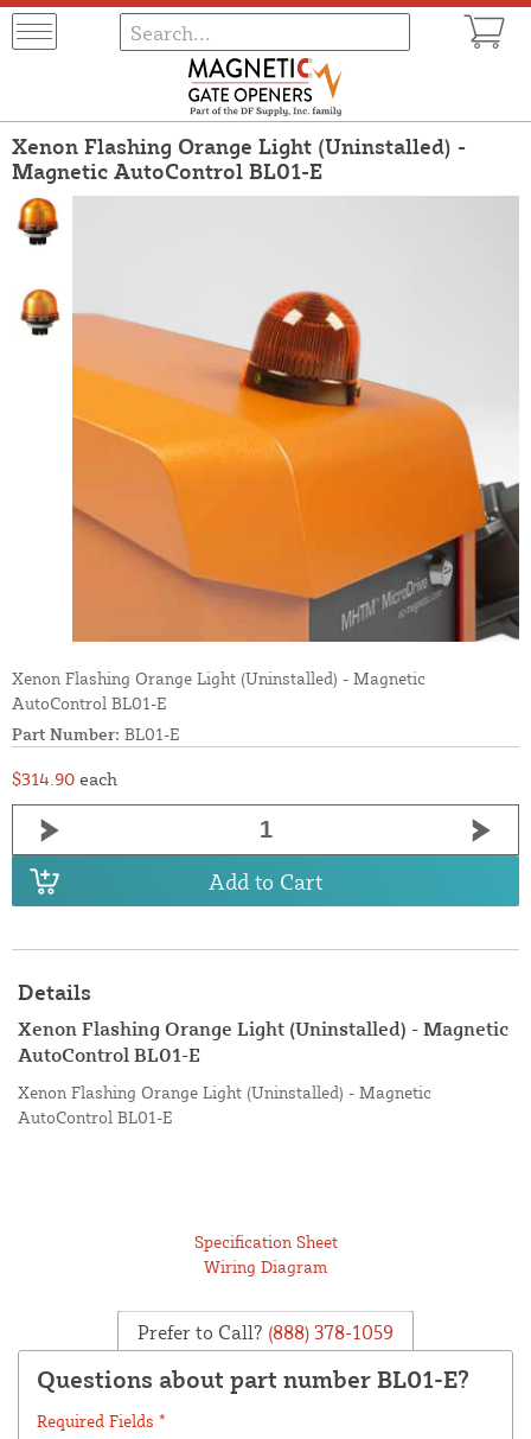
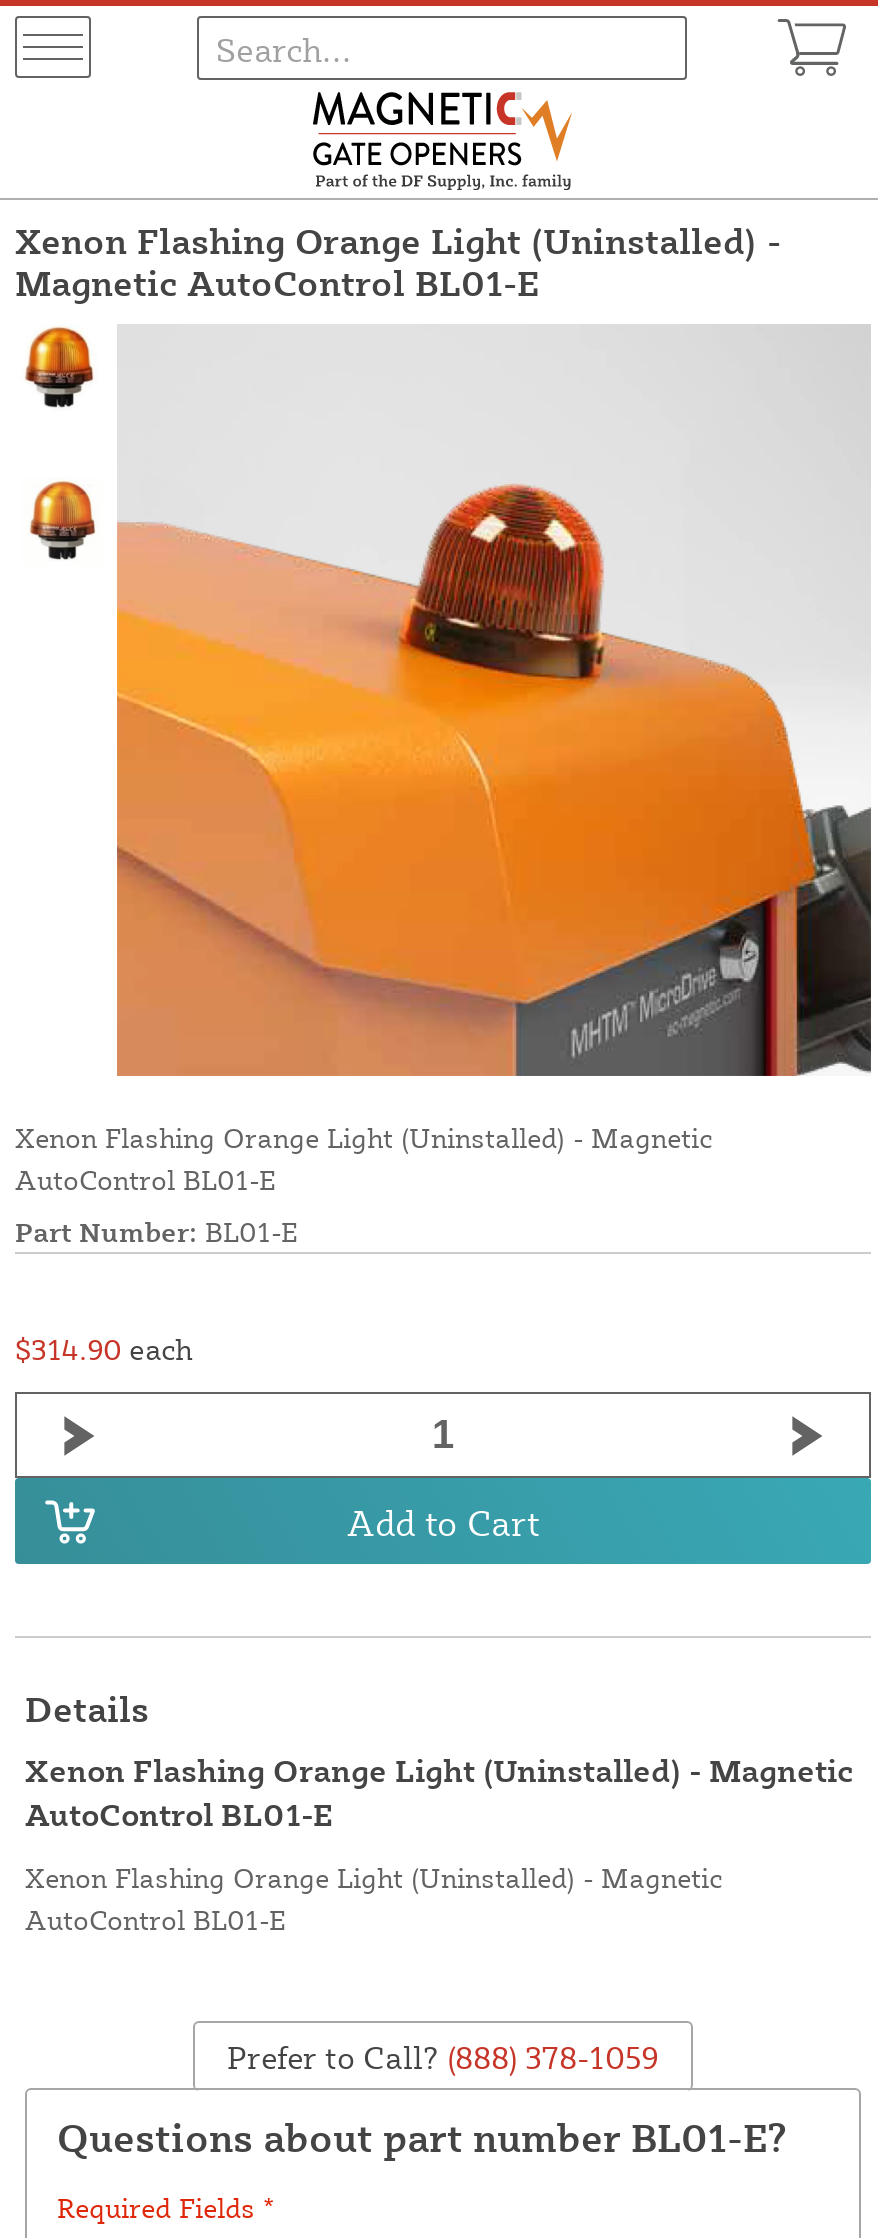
moved down: $314.90 each | Add to Cart | Details | Xenon Flashing Orange Light (Uninstalled) - Magnetic | AutoControl BL01-E | Xenon Flashing Orange Light (Uninstalled) - Magnetic

- Specification Sheet
- Wiring Diagram
